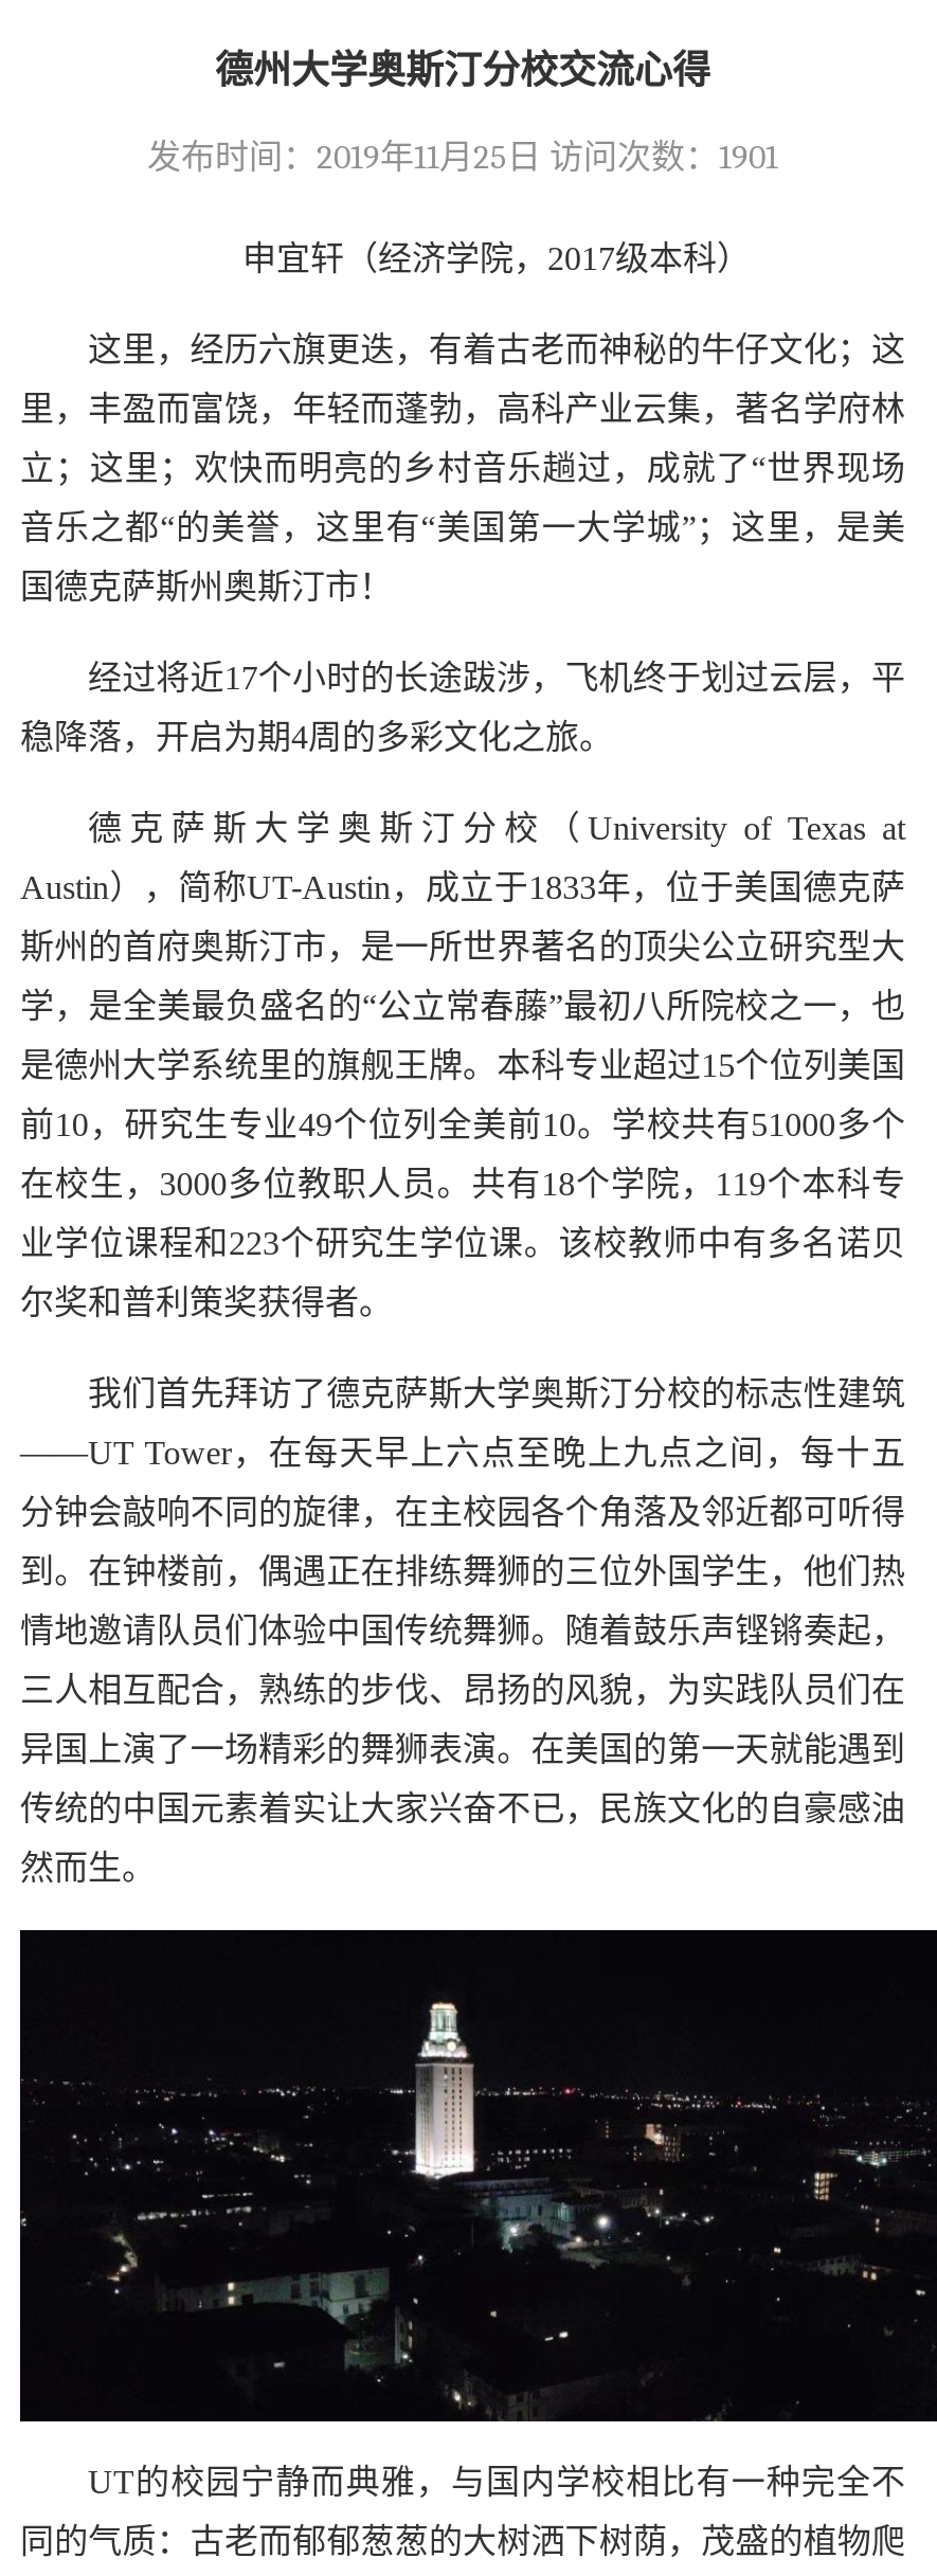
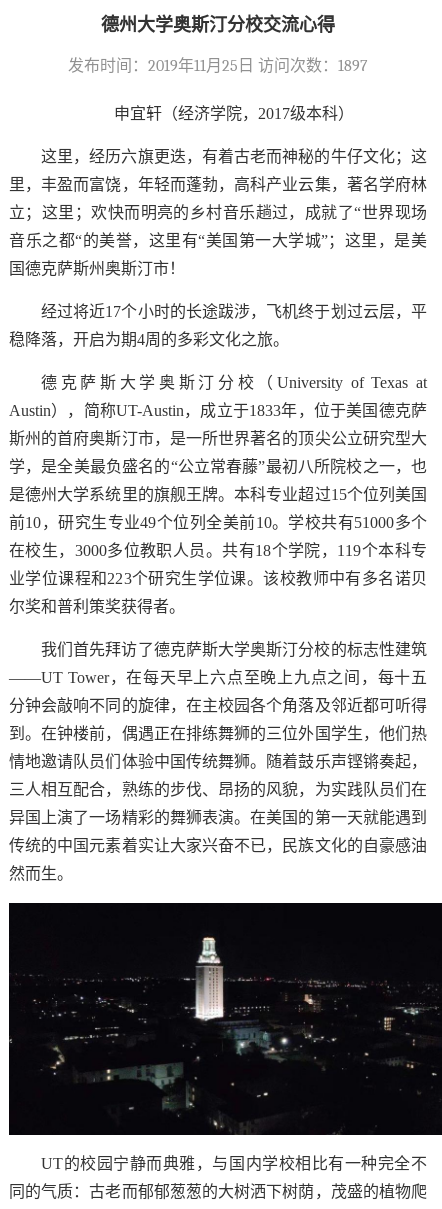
- 发布时间：2019年11月25日 访问次数：1901
+ 发布时间：2019年11月25日 访问次数：1897
